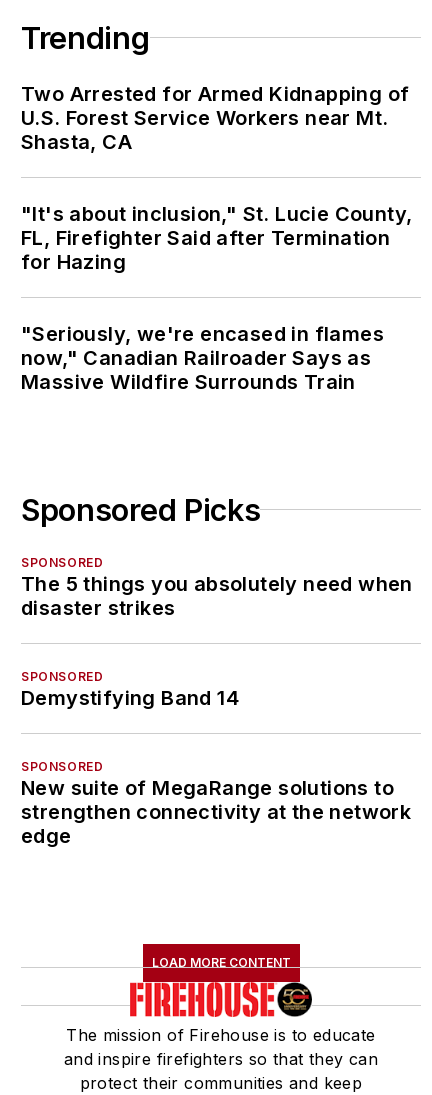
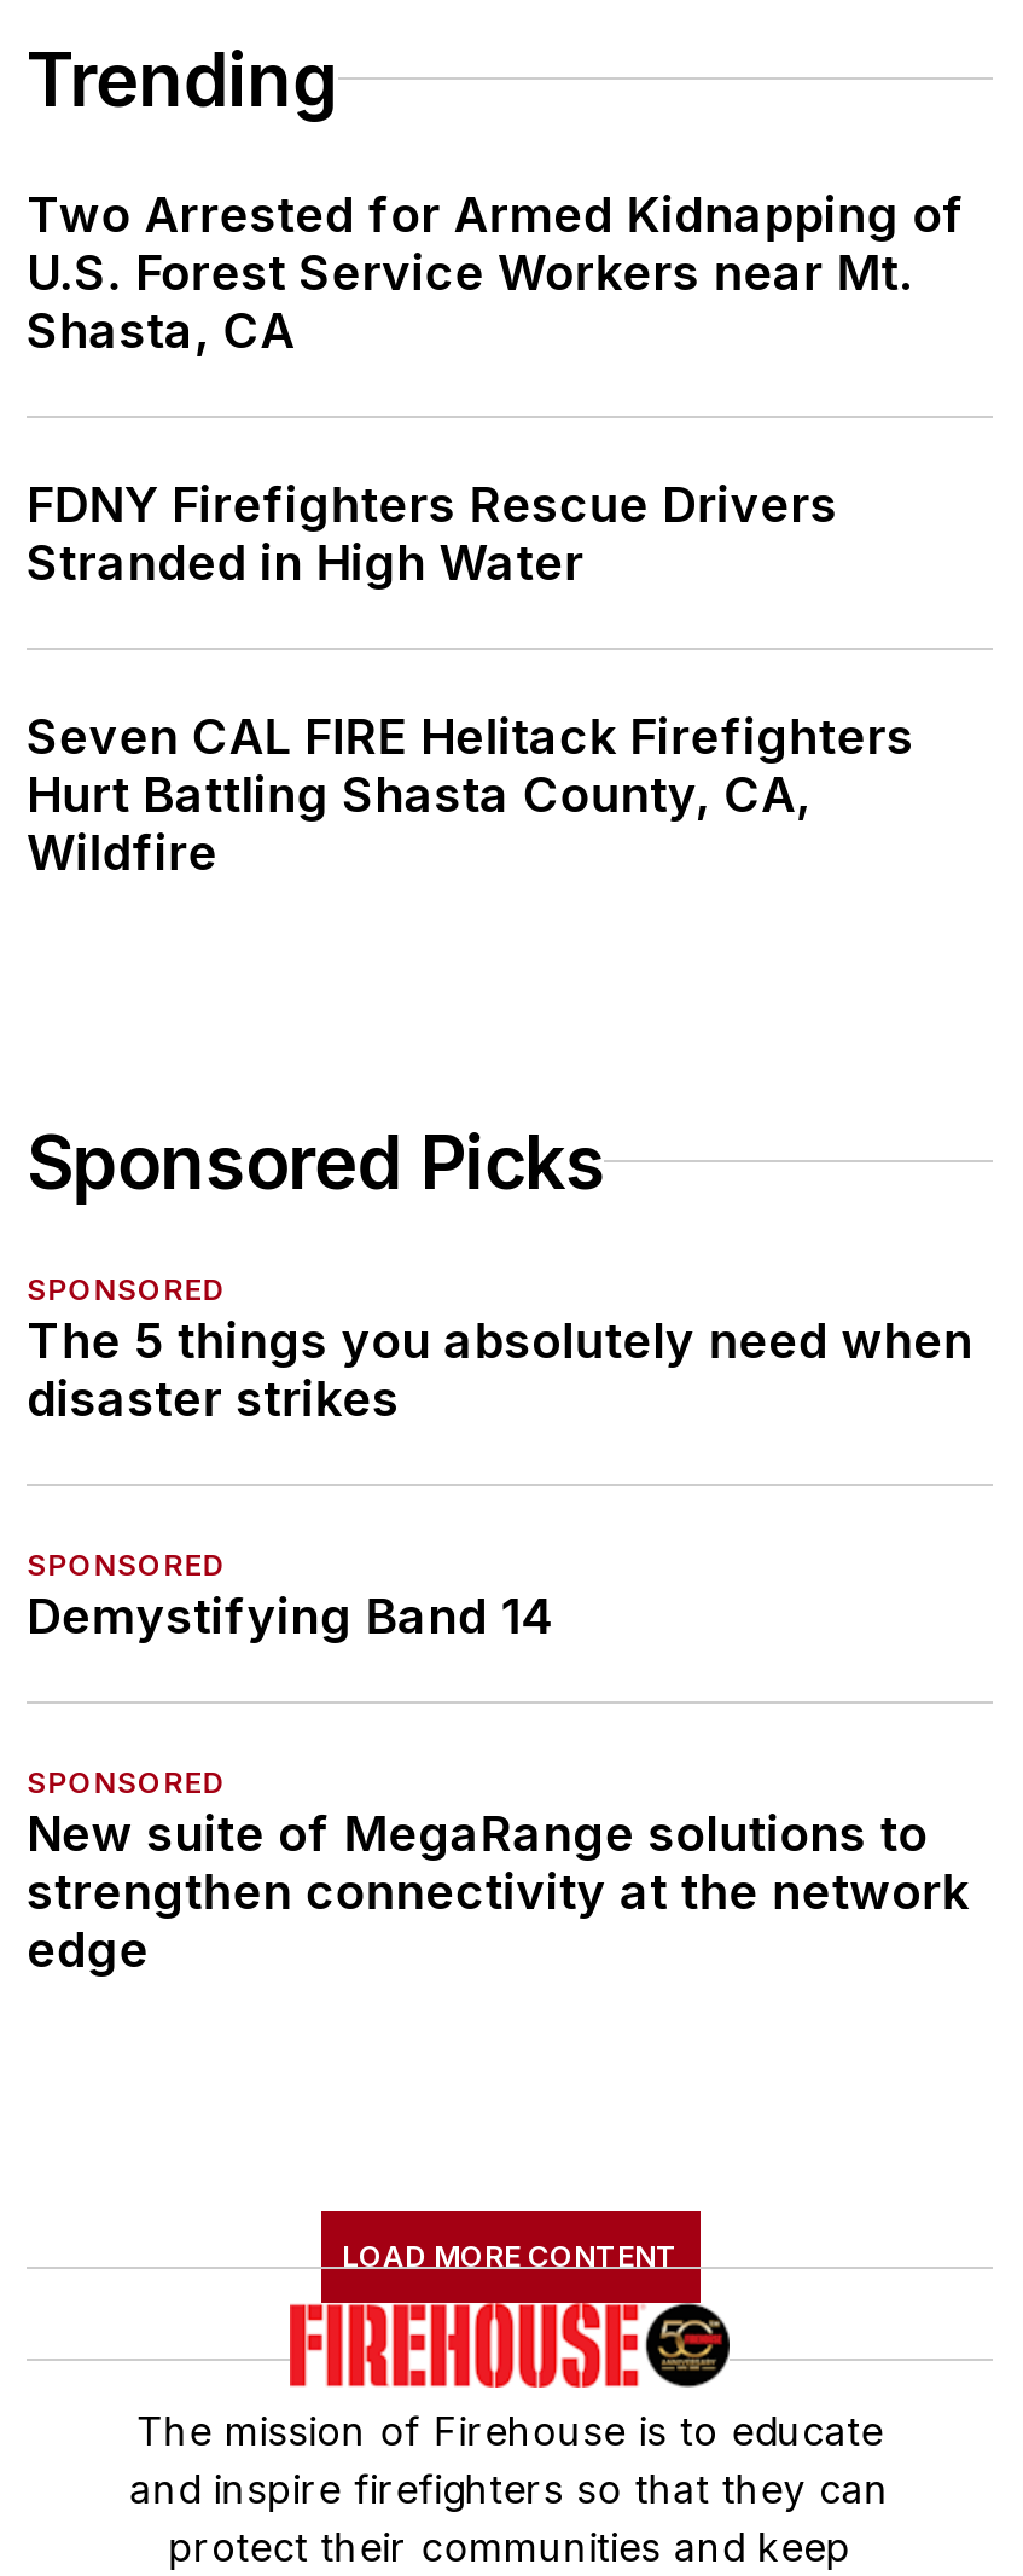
- "It's about inclusion," St. Lucie County,
- FL, Firefighter Said after Termination
- for Hazing
+ FDNY Firefighters Rescue Drivers
+ Stranded in High Water

- "Seriously, we're encased in flames
- now," Canadian Railroader Says as
- Massive Wildfire Surrounds Train
+ Seven CAL FIRE Helitack Firefighters
+ Hurt Battling Shasta County, CA,
+ Wildfire
